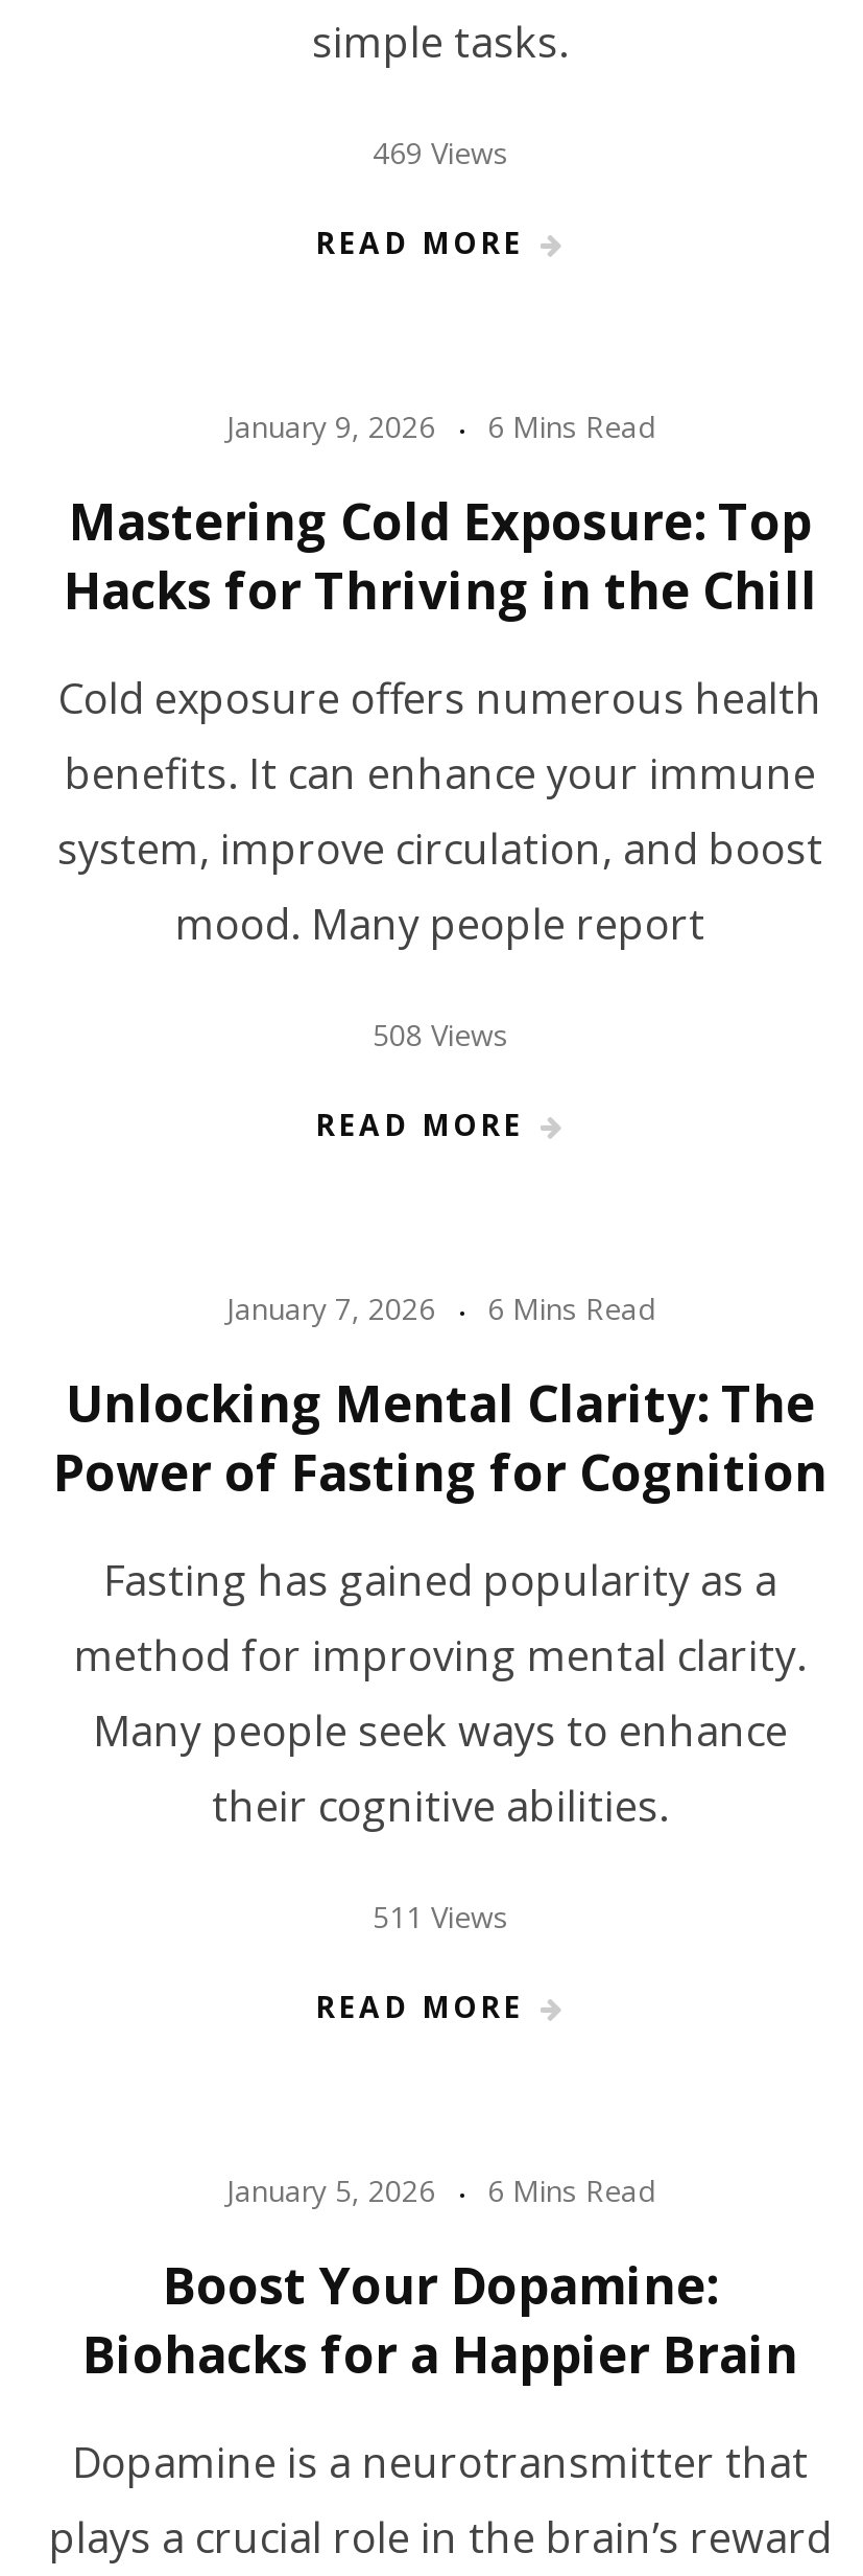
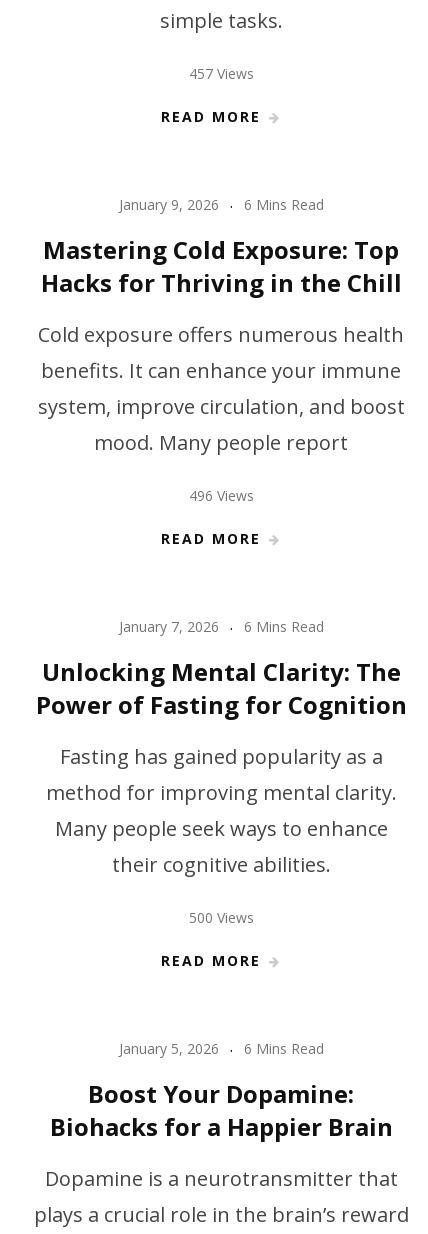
- 469 Views
+ 457 Views

- 508 Views
+ 496 Views

- 511 Views
+ 500 Views
